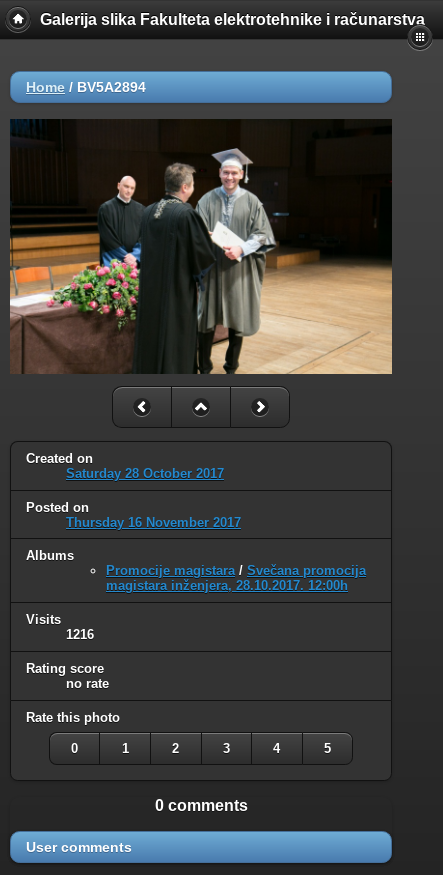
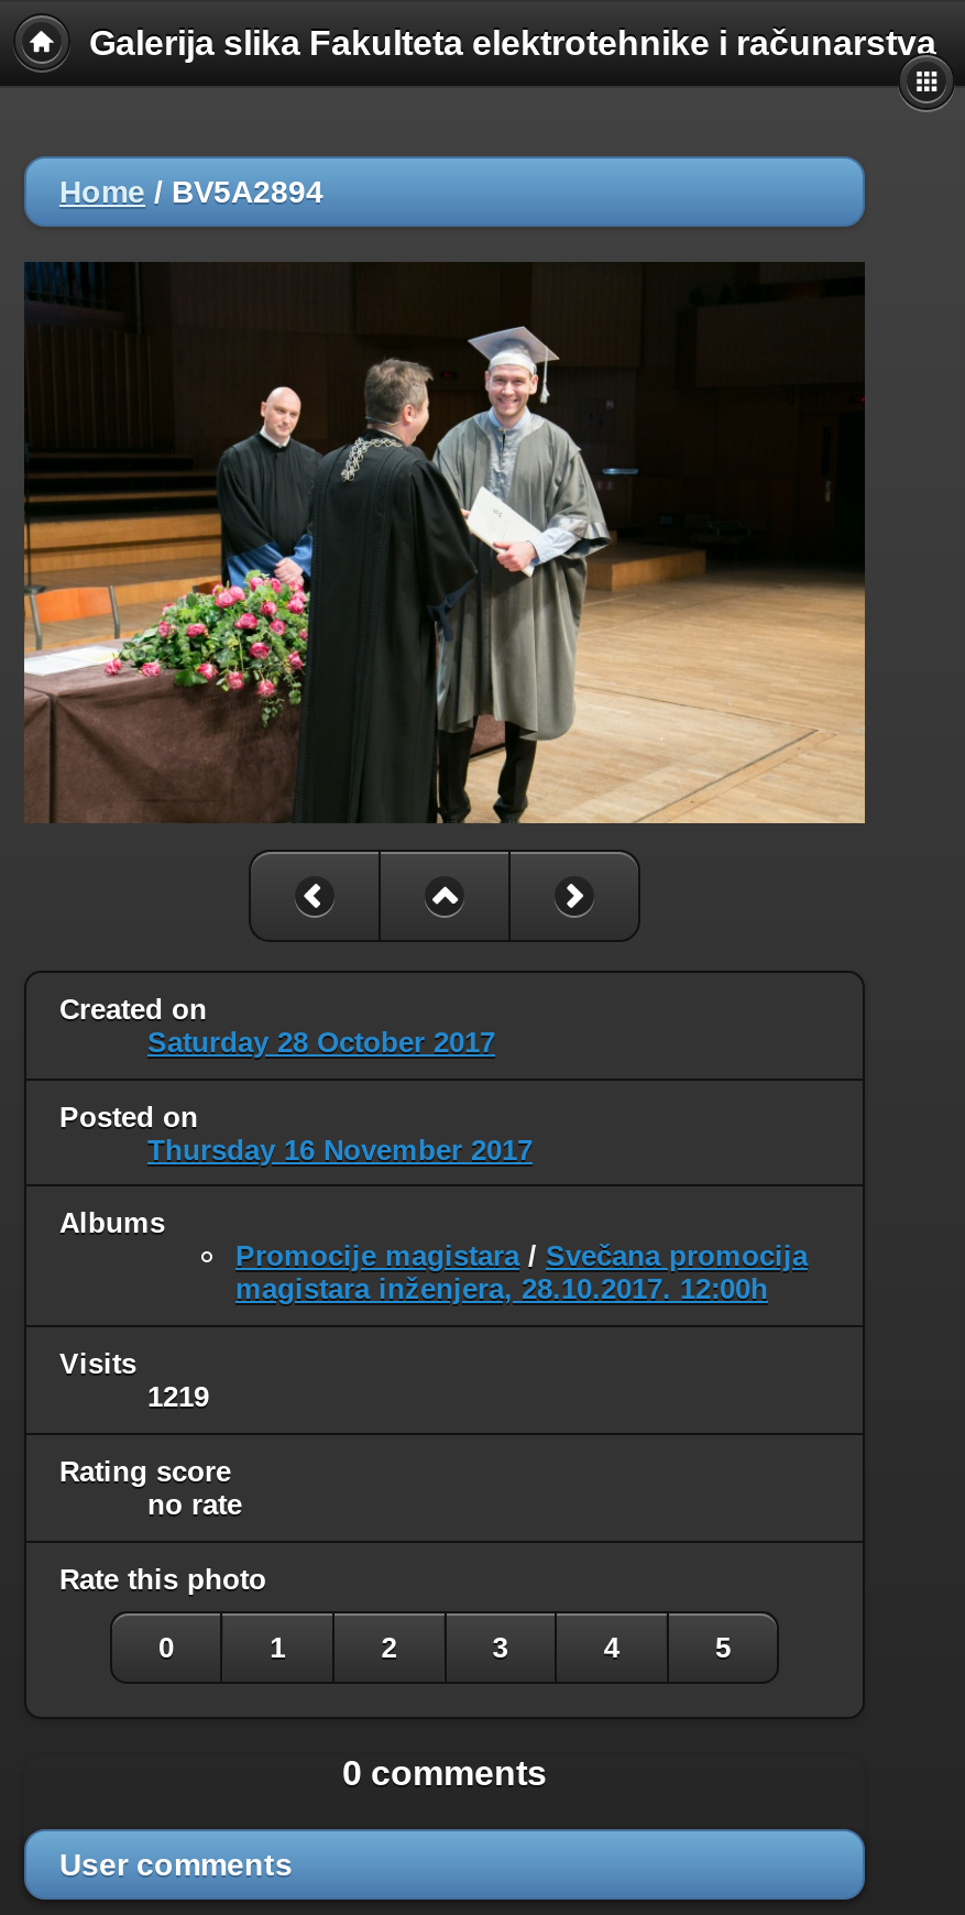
- 1216
+ 1219
